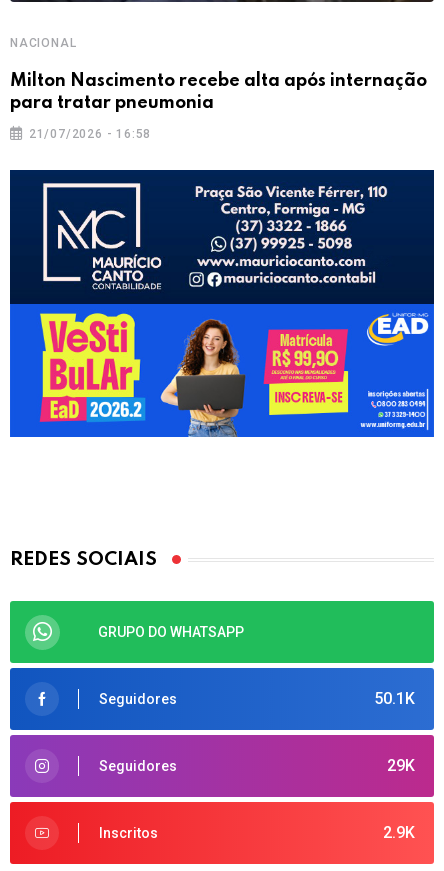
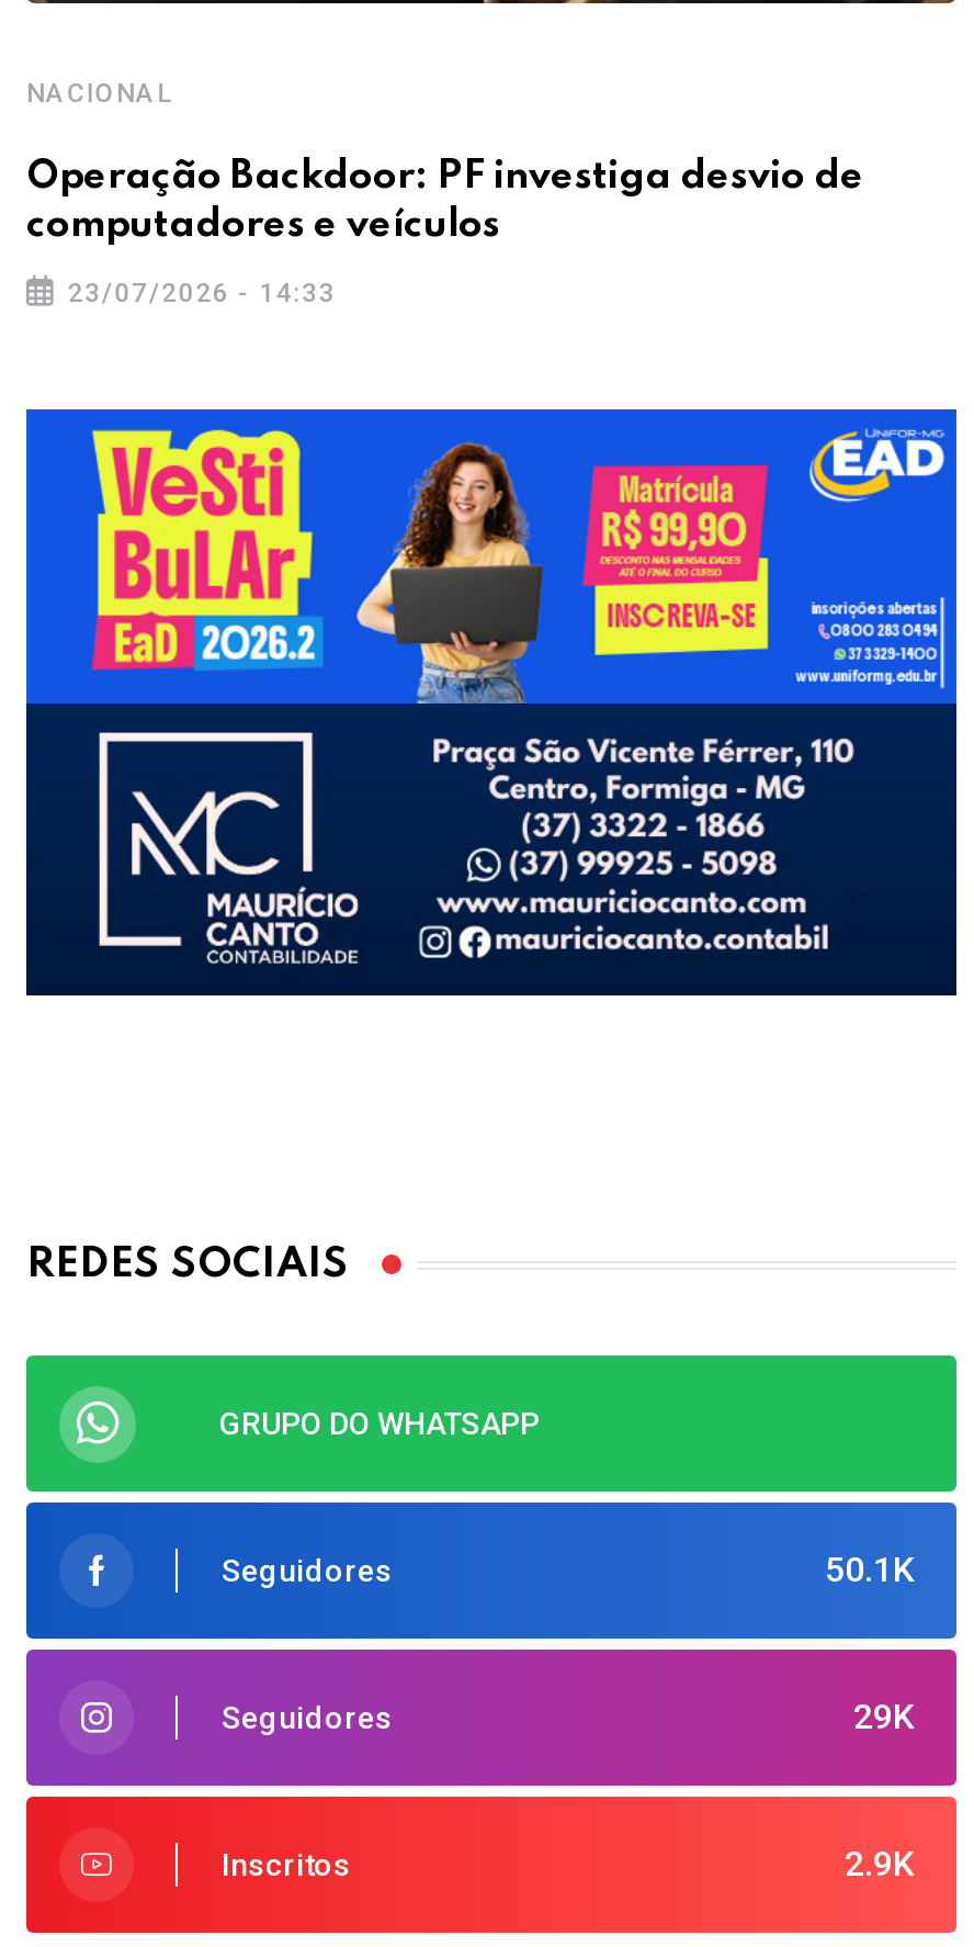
- Milton Nascimento recebe alta após internação
- para tratar pneumonia
+ Operação Backdoor: PF investiga desvio de
+ computadores e veículos

- 21/07/2026 - 16:58
+ 23/07/2026 - 14:33

- [image]
+ [image]
